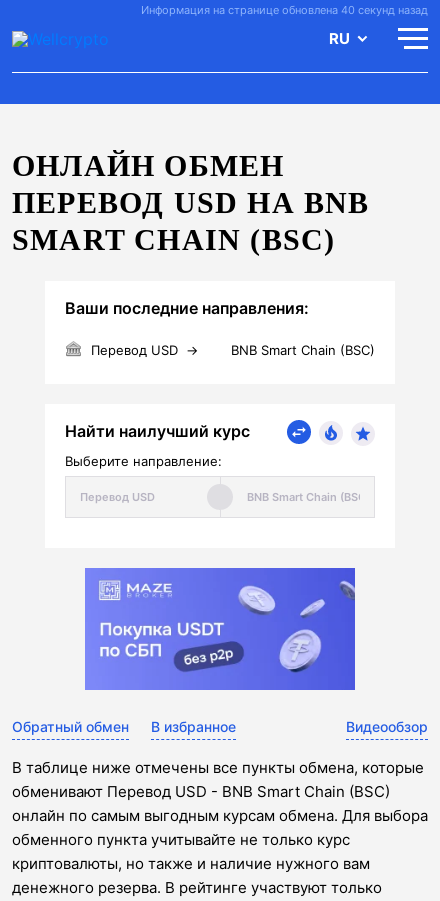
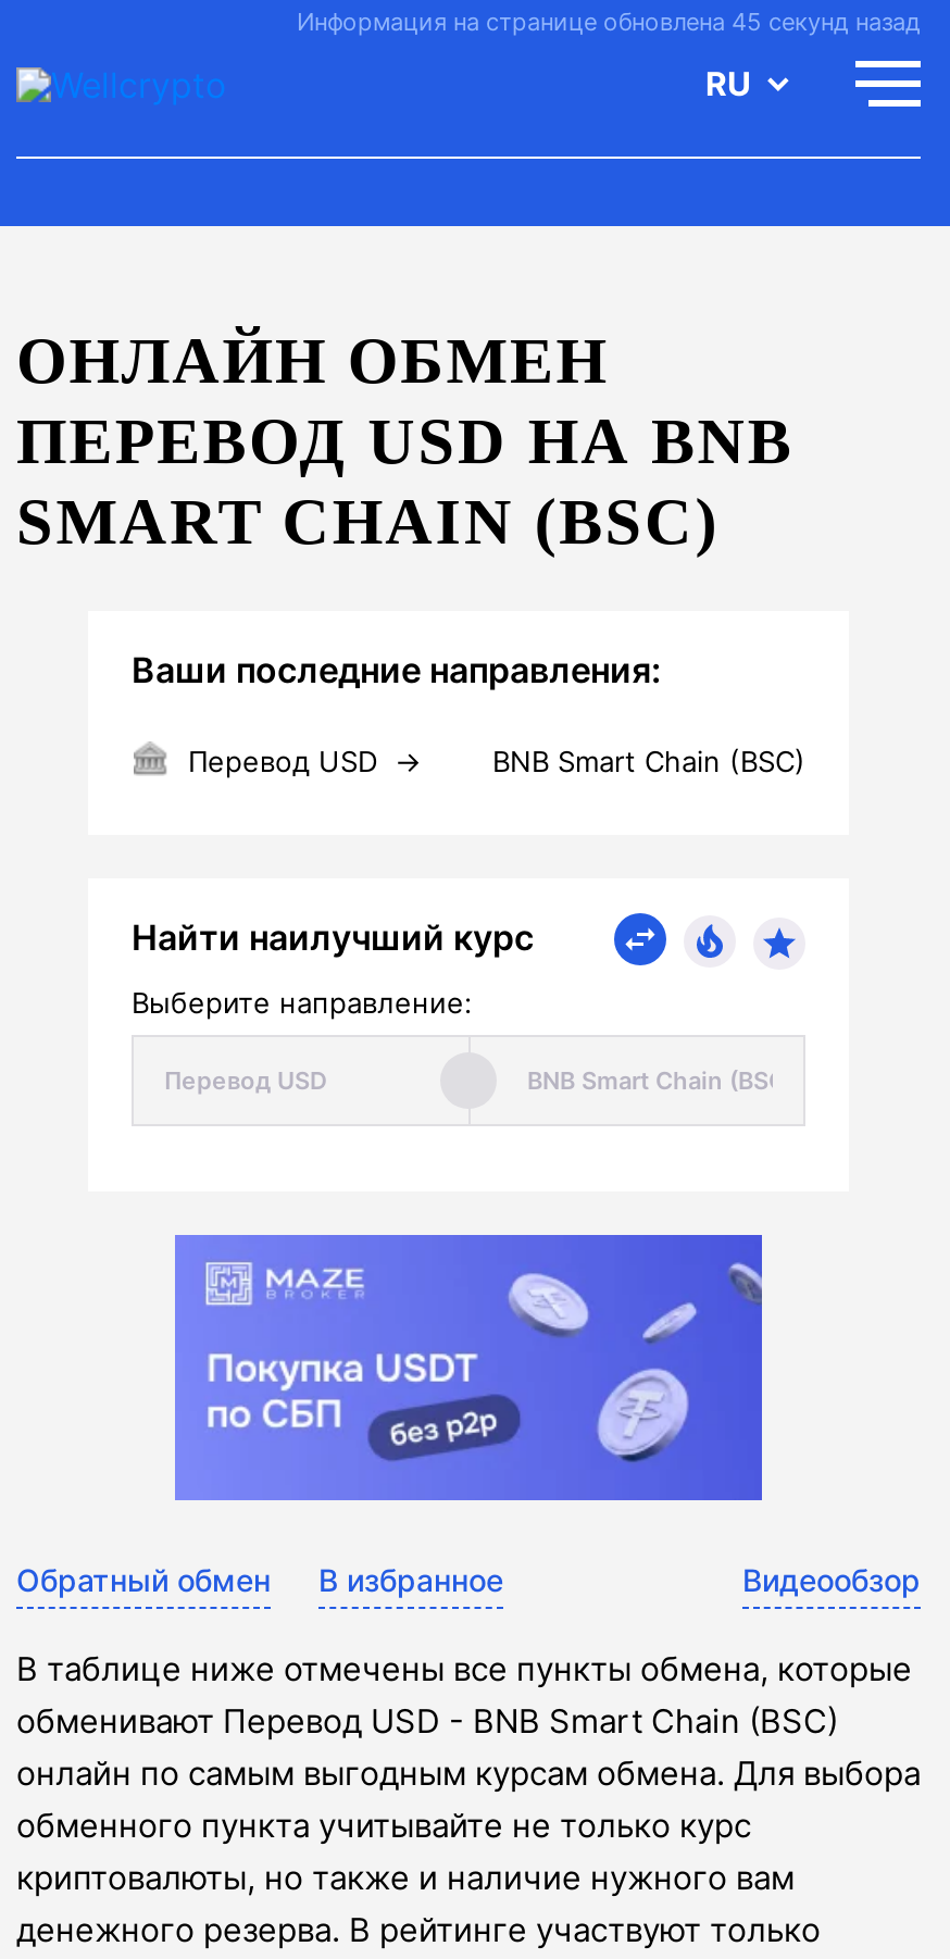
- Информация на странице обновлена 40 секунд назад
+ Информация на странице обновлена 45 секунд назад
